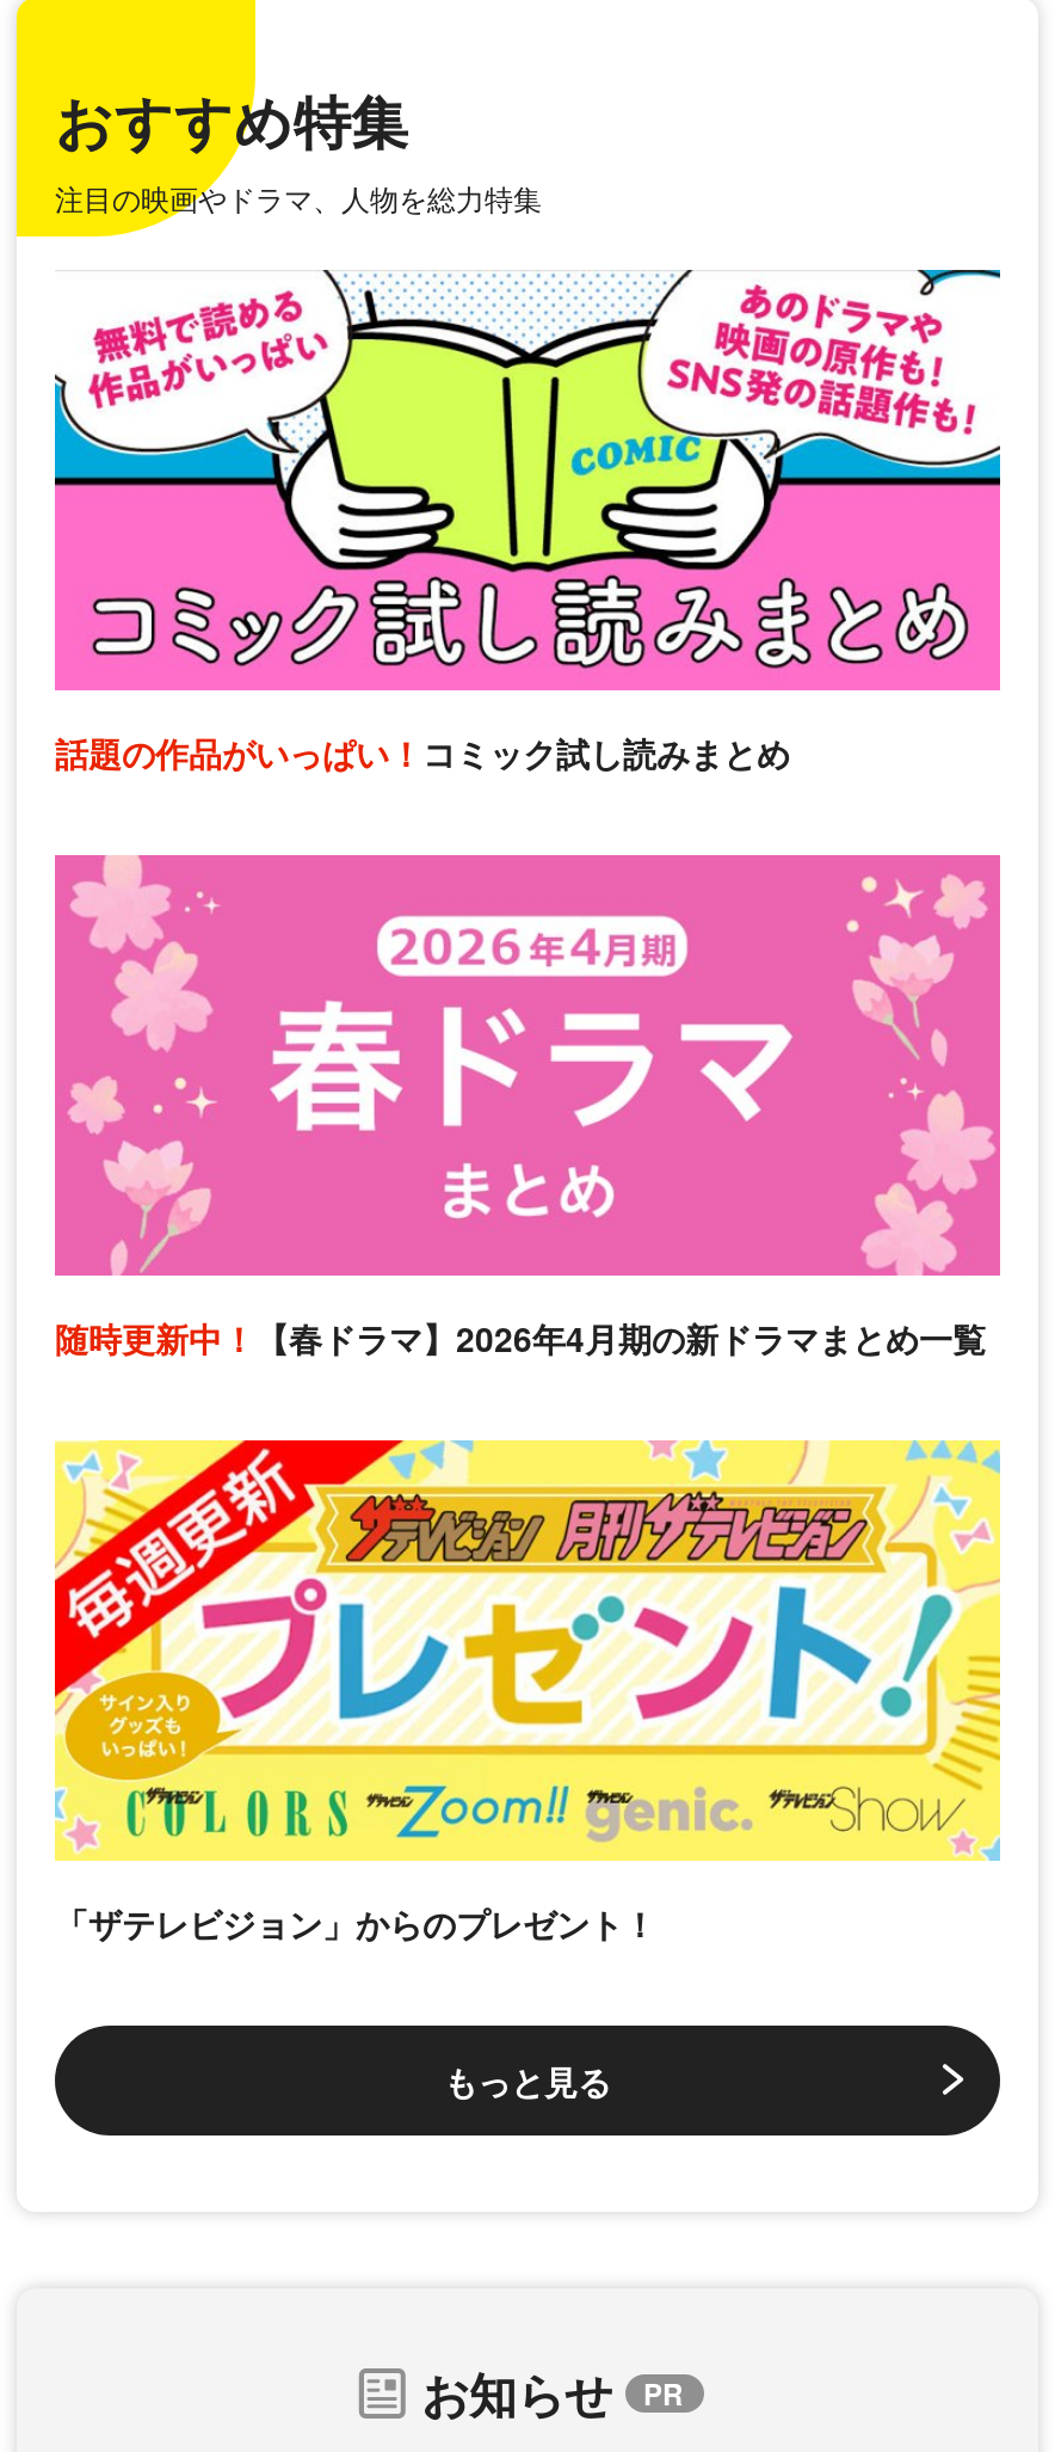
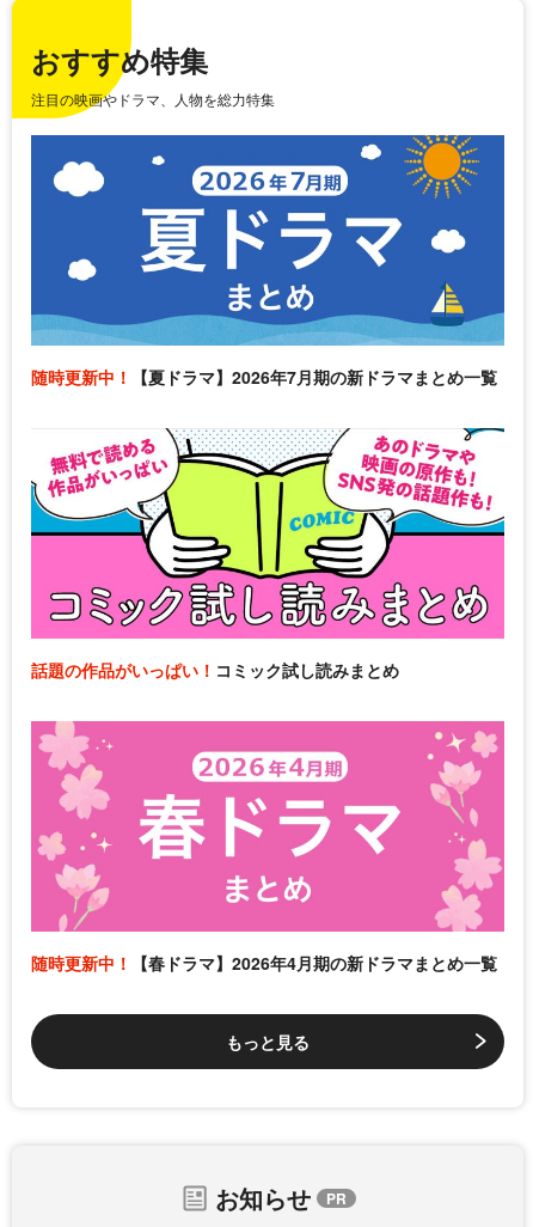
+ [image]
+ 随時更新中！【夏ドラマ】2026年7月期の新ドラマまとめ一覧

moved down: [image] | 話題の作品がいっぱい！コミック試し読みまとめ | 随時更新中！【春ドラマ】2026年4月期の新ドラマまとめ一覧

- [image]
- 「ザテレビジョン」からのプレゼント！
